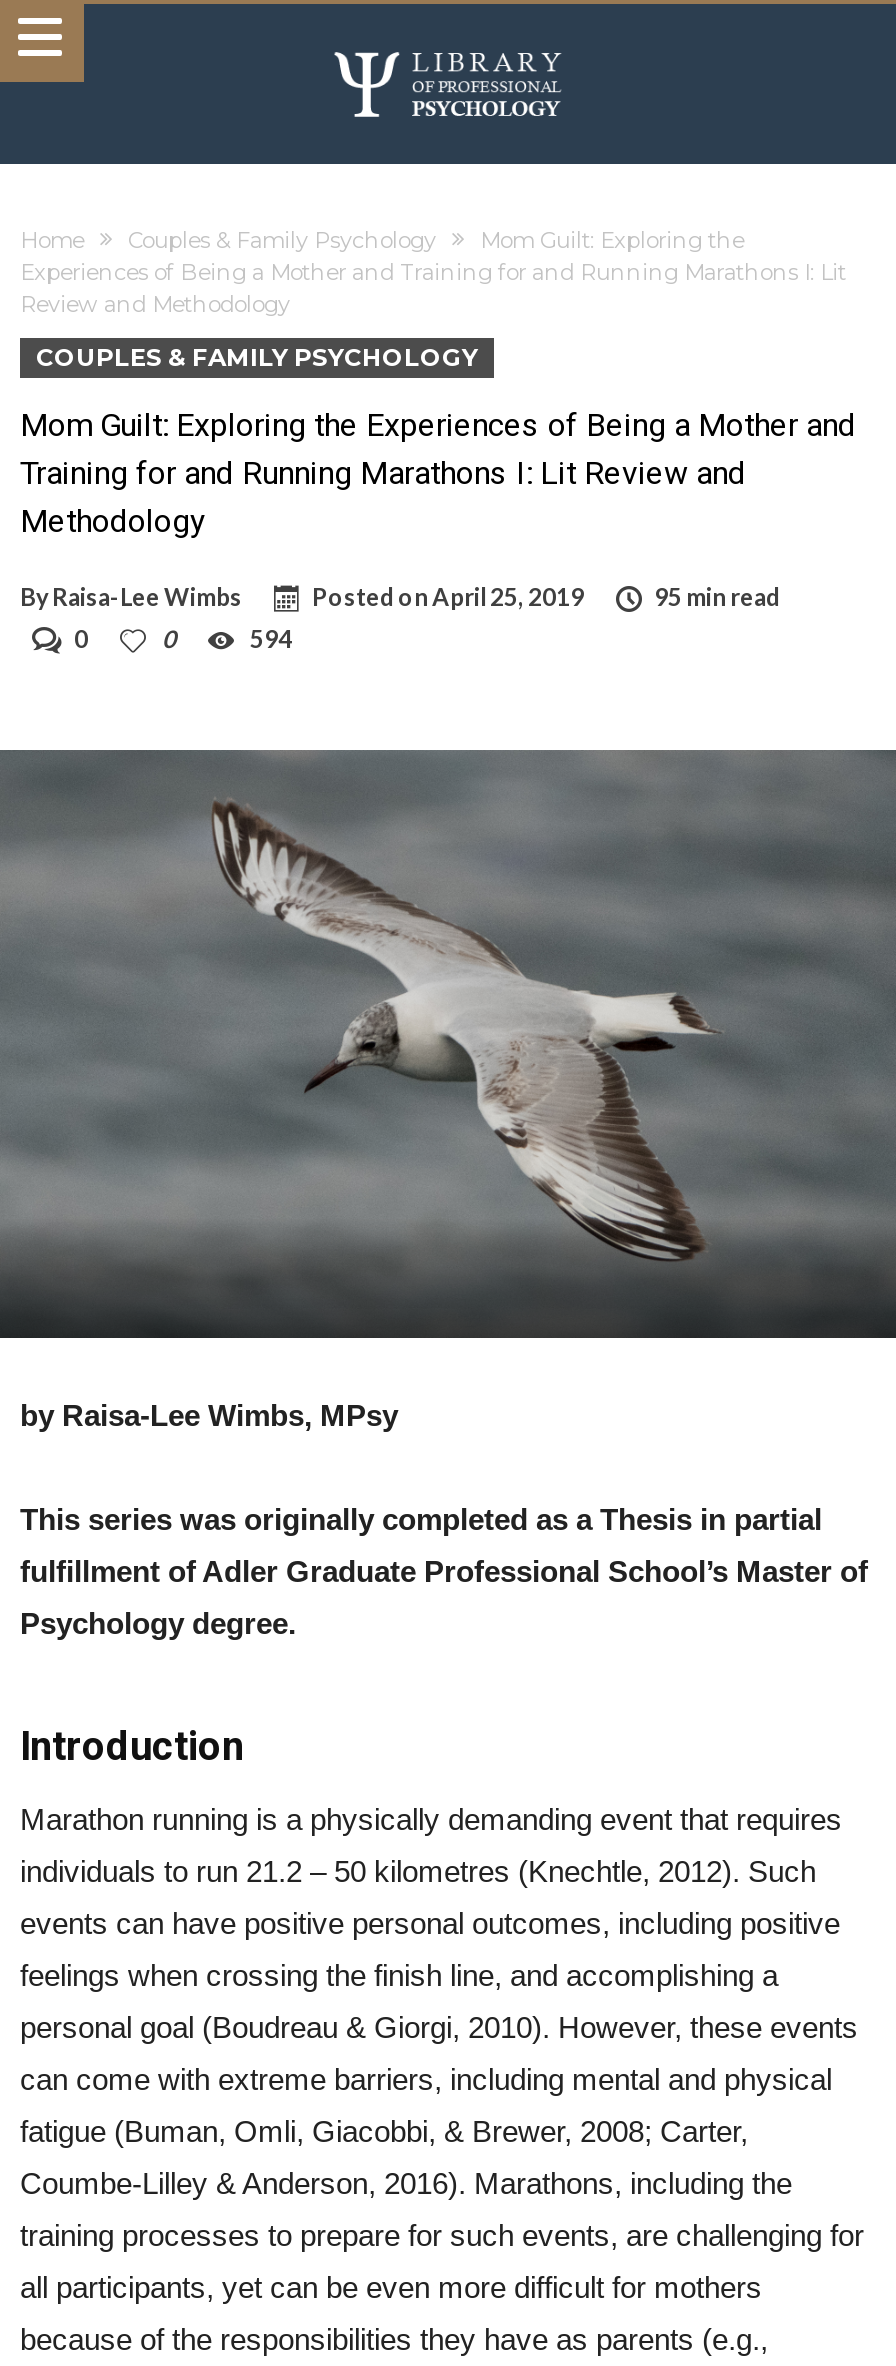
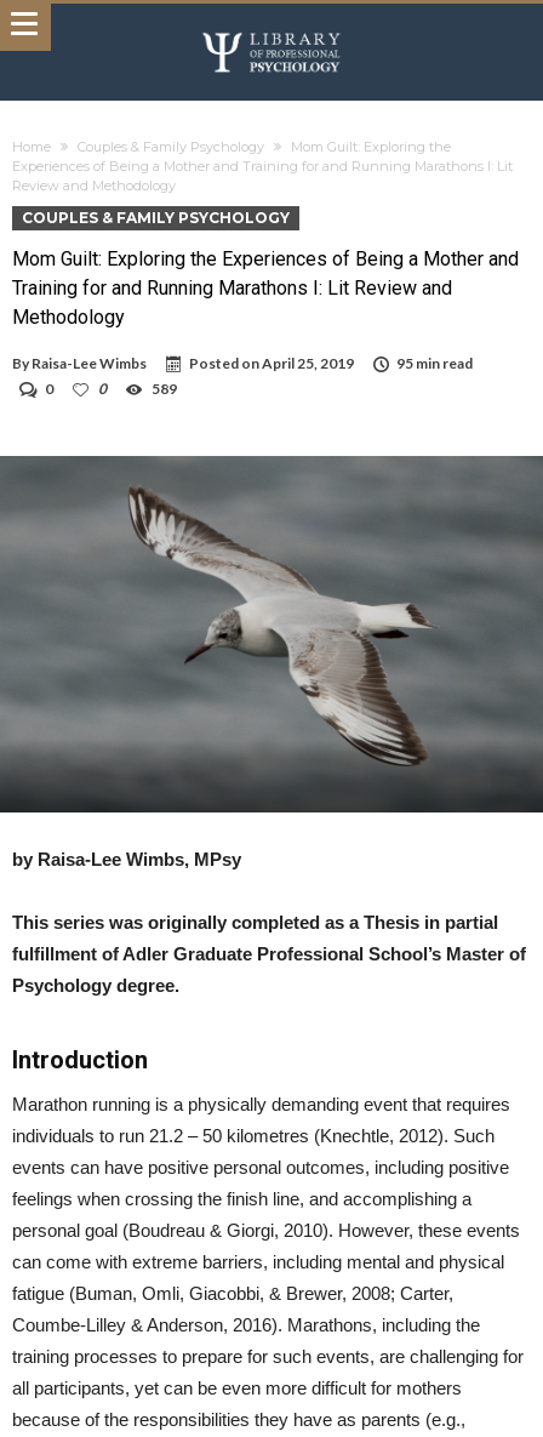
- 594
+ 589
